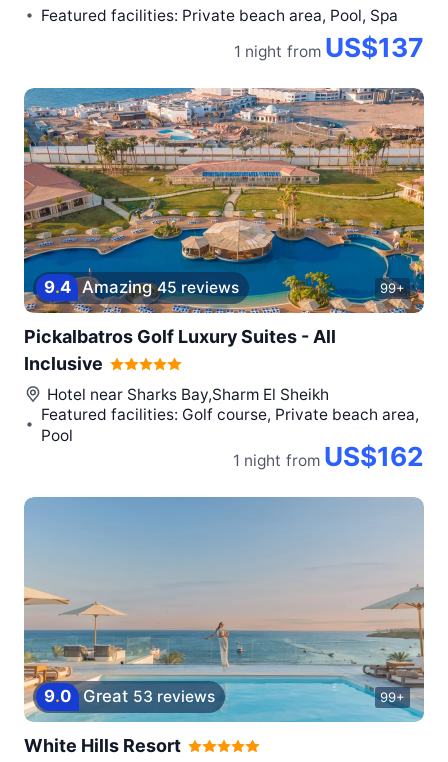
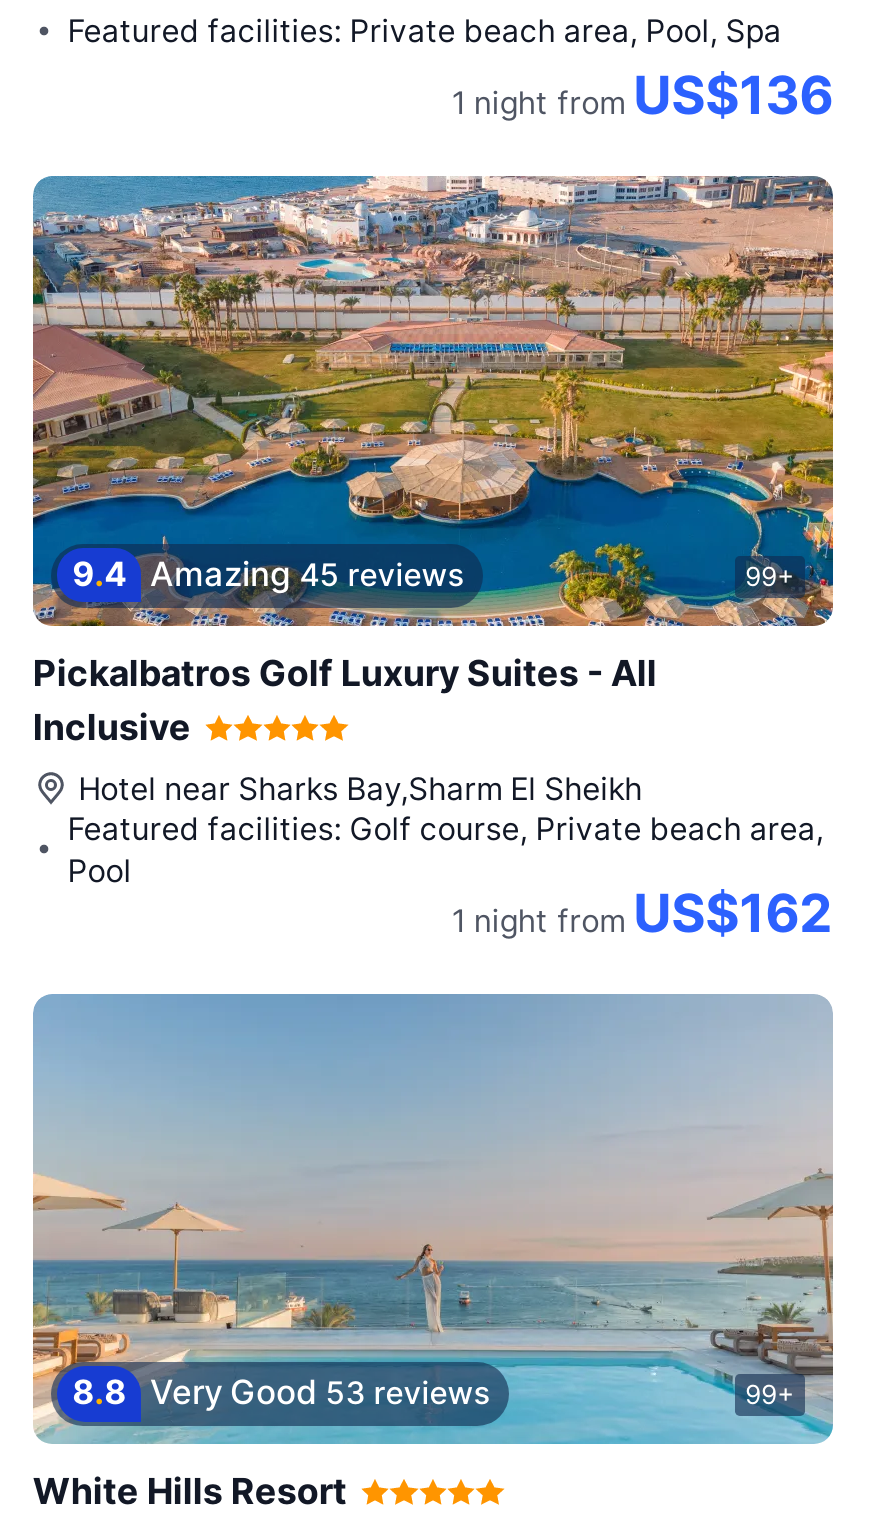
- 1 night from US$137
+ 1 night from US$136

- 9.0 Great 53 reviews
+ 8.8 Very Good 53 reviews
